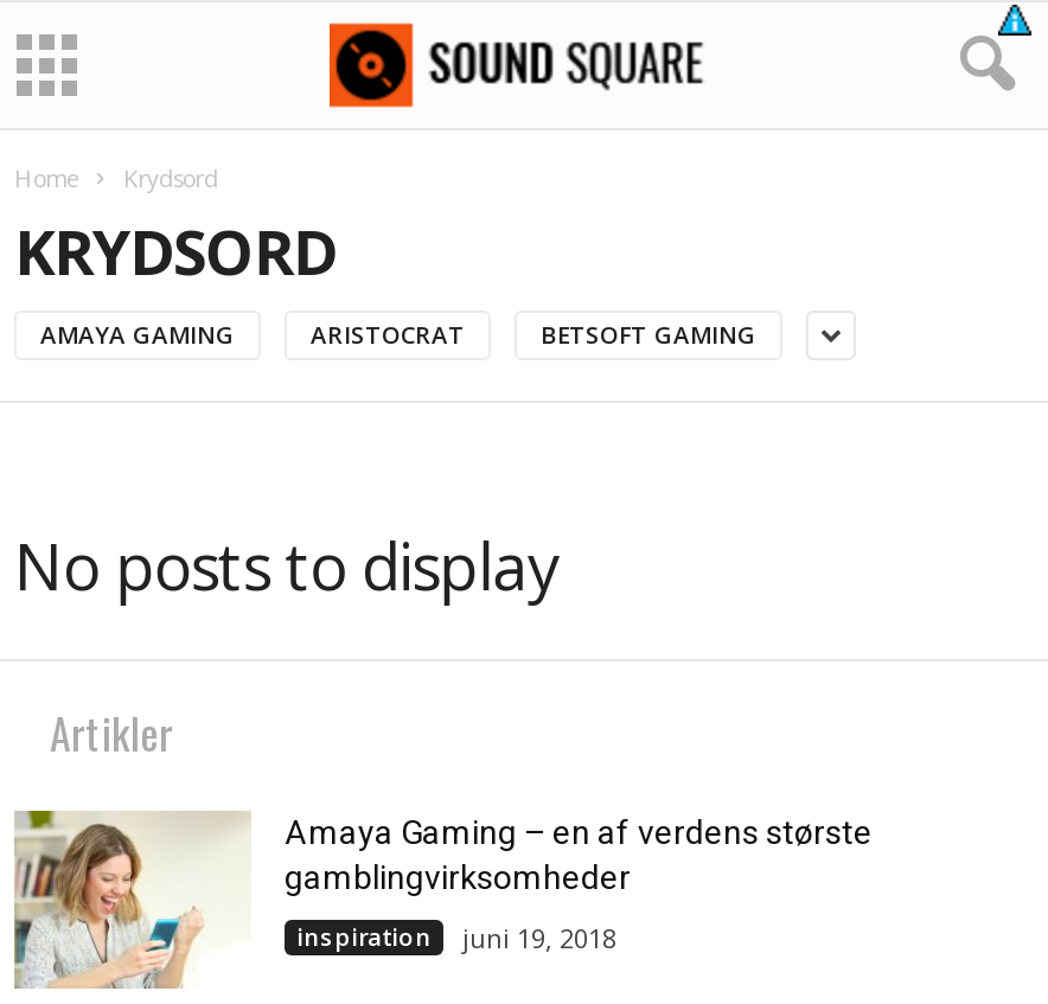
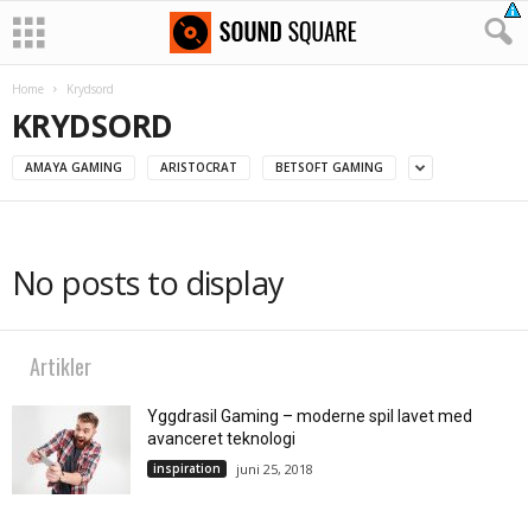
- [image]
- Amaya Gaming – en af verdens største
- gamblingvirksomheder
+ [image]
+ Yggdrasil Gaming – moderne spil lavet med
+ avanceret teknologi

- inspiration juni 19, 2018
+ inspiration juni 25, 2018
